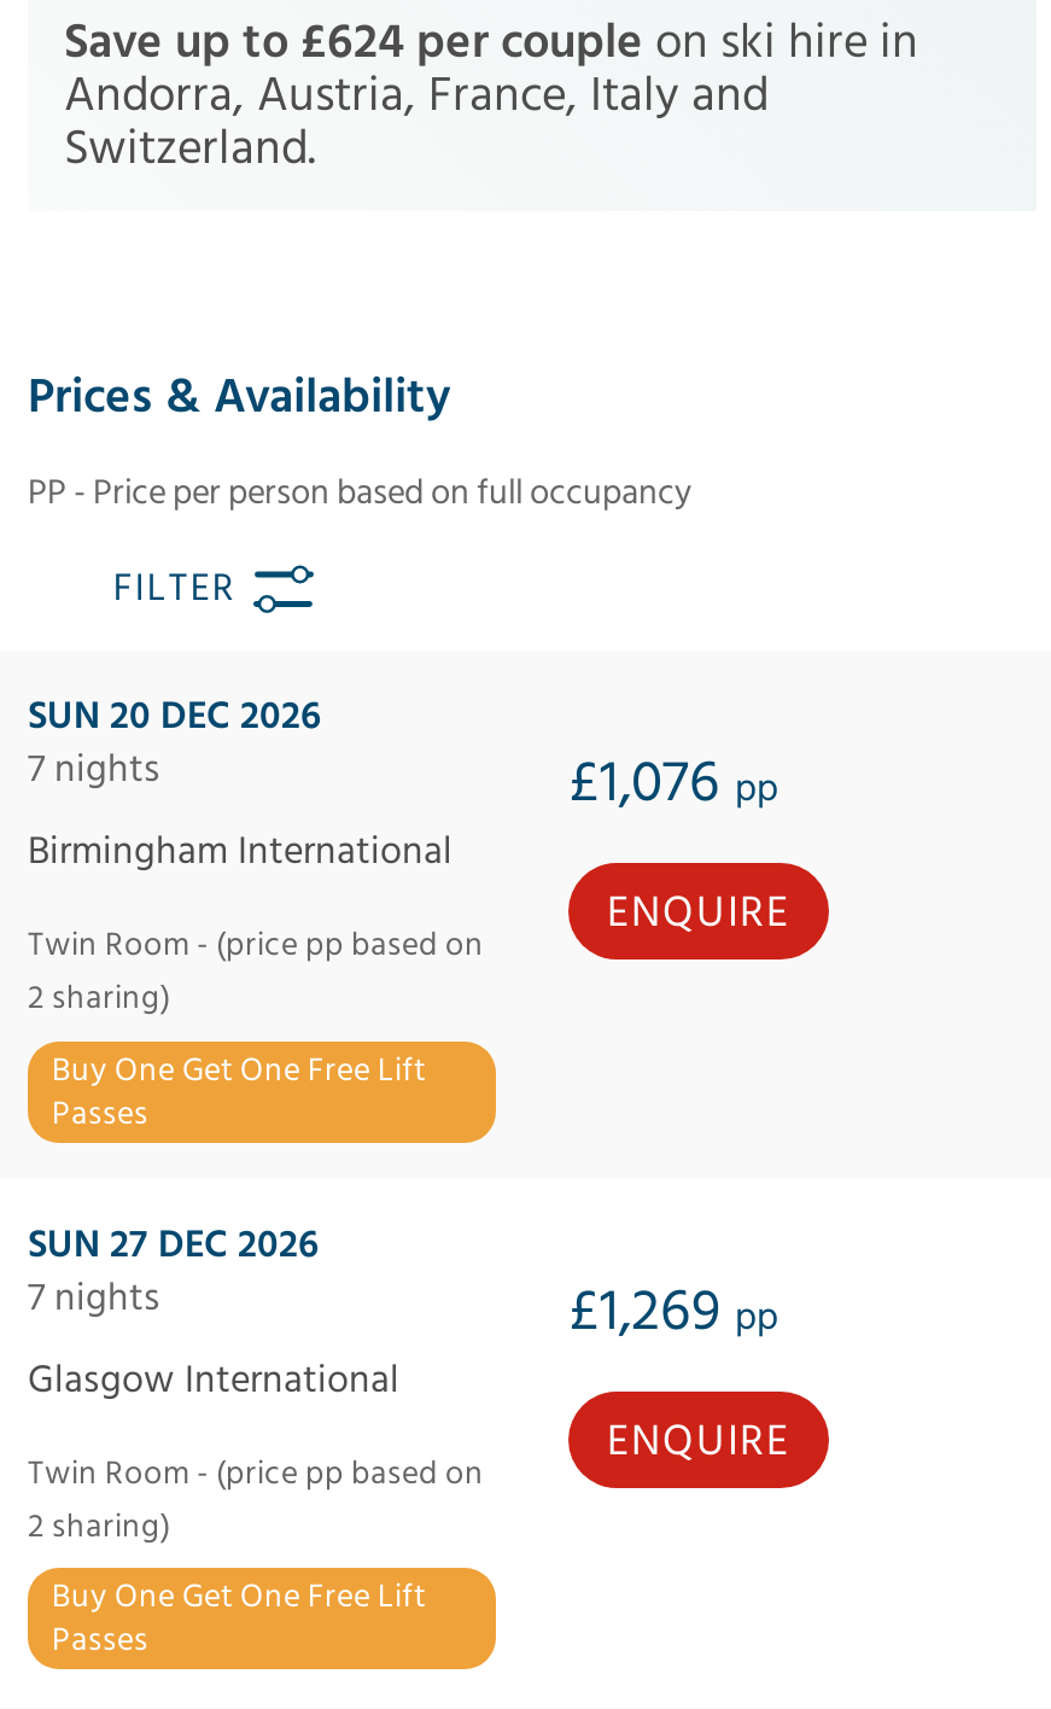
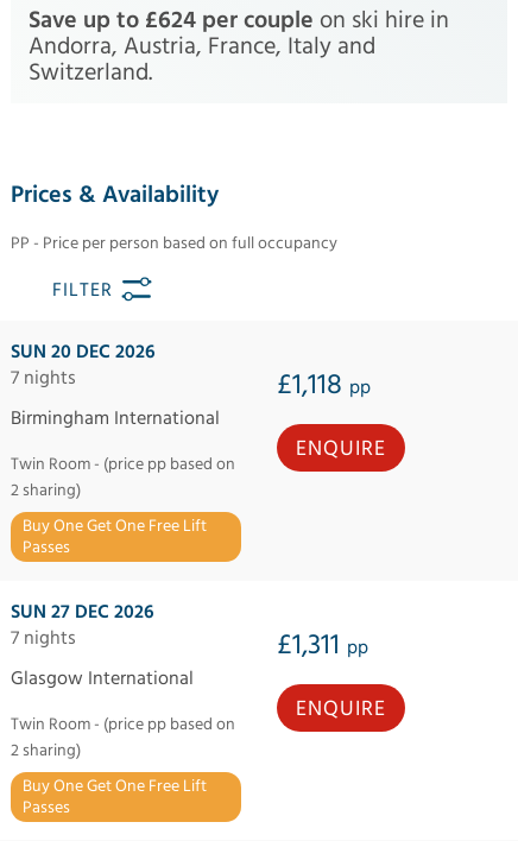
- £1,076 pp
+ £1,118 pp

- £1,269 pp
+ £1,311 pp
